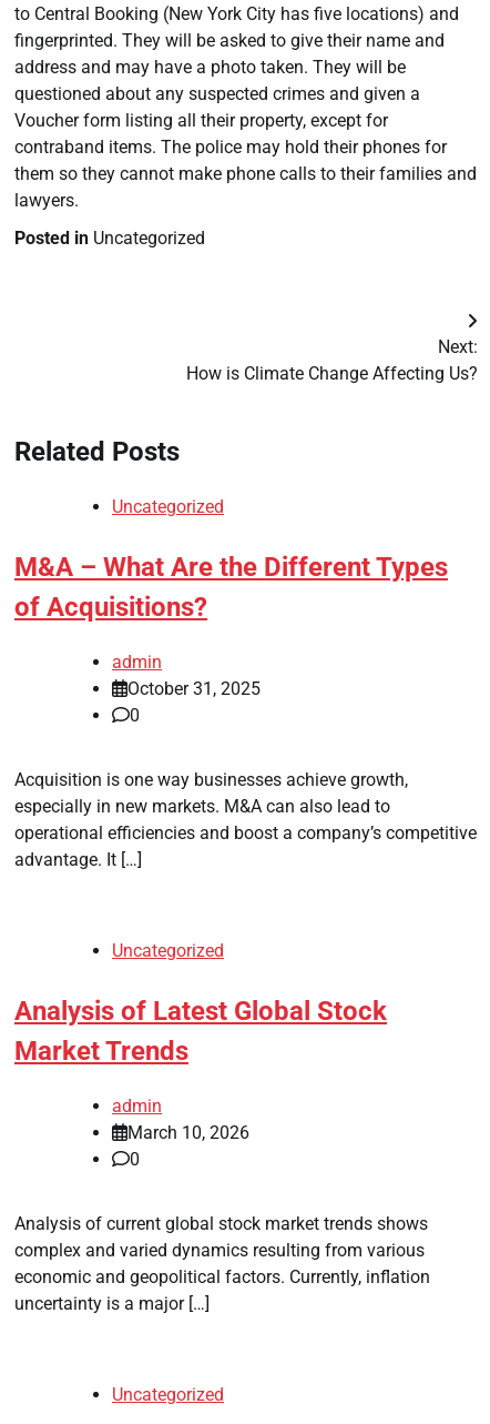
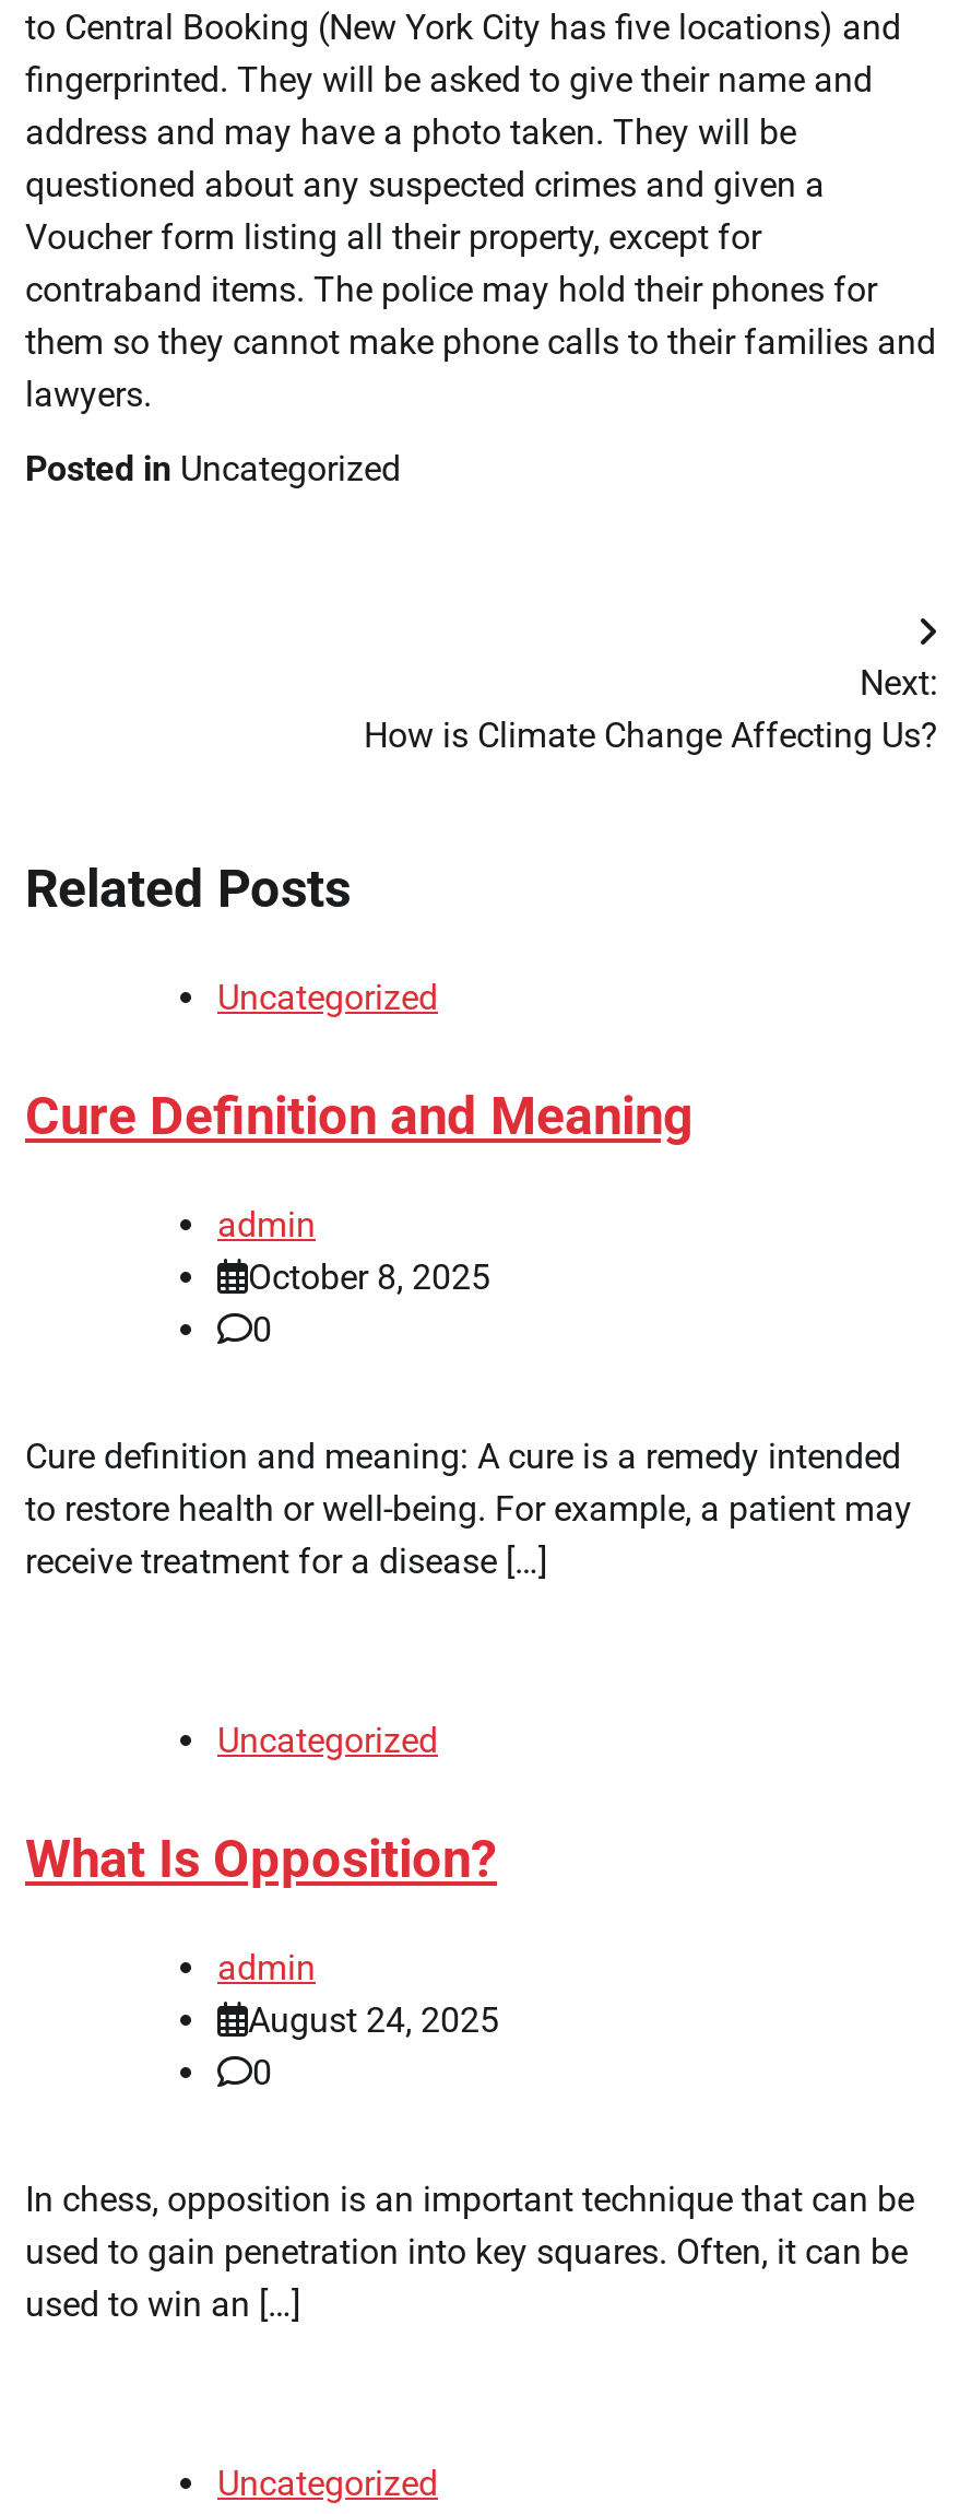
- M&A – What Are the Different Types
- of Acquisitions?
+ Cure Definition and Meaning

- October 31, 2025
+ October 8, 2025

- Acquisition is one way businesses achieve growth,
- especially in new markets. M&A can also lead to
- operational efficiencies and boost a company’s competitive
- advantage. It […]
+ Cure definition and meaning: A cure is a remedy intended
+ to restore health or well-being. For example, a patient may
+ receive treatment for a disease […]

- Analysis of Latest Global Stock
- Market Trends
+ What Is Opposition?

- March 10, 2026
+ August 24, 2025

- Analysis of current global stock market trends shows
- complex and varied dynamics resulting from various
- economic and geopolitical factors. Currently, inflation
- uncertainty is a major […]
+ In chess, opposition is an important technique that can be
+ used to gain penetration into key squares. Often, it can be
+ used to win an […]
